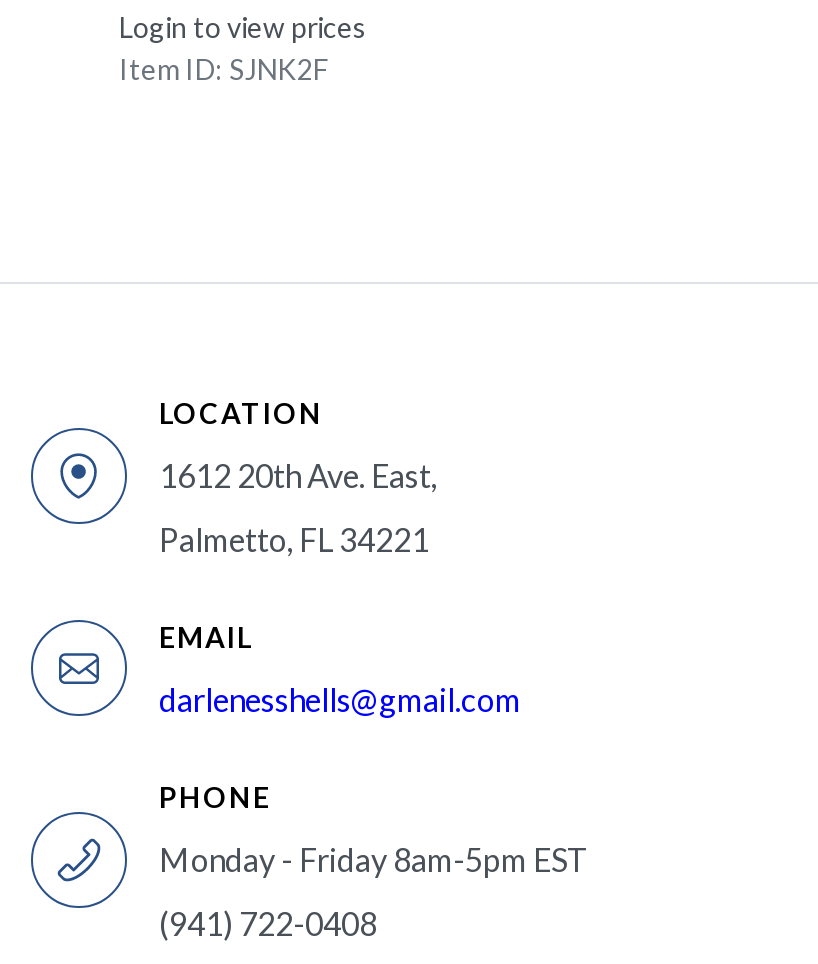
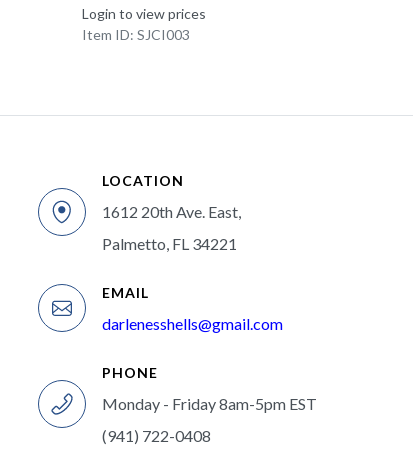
- Item ID: SJNK2F
+ Item ID: SJCI003
